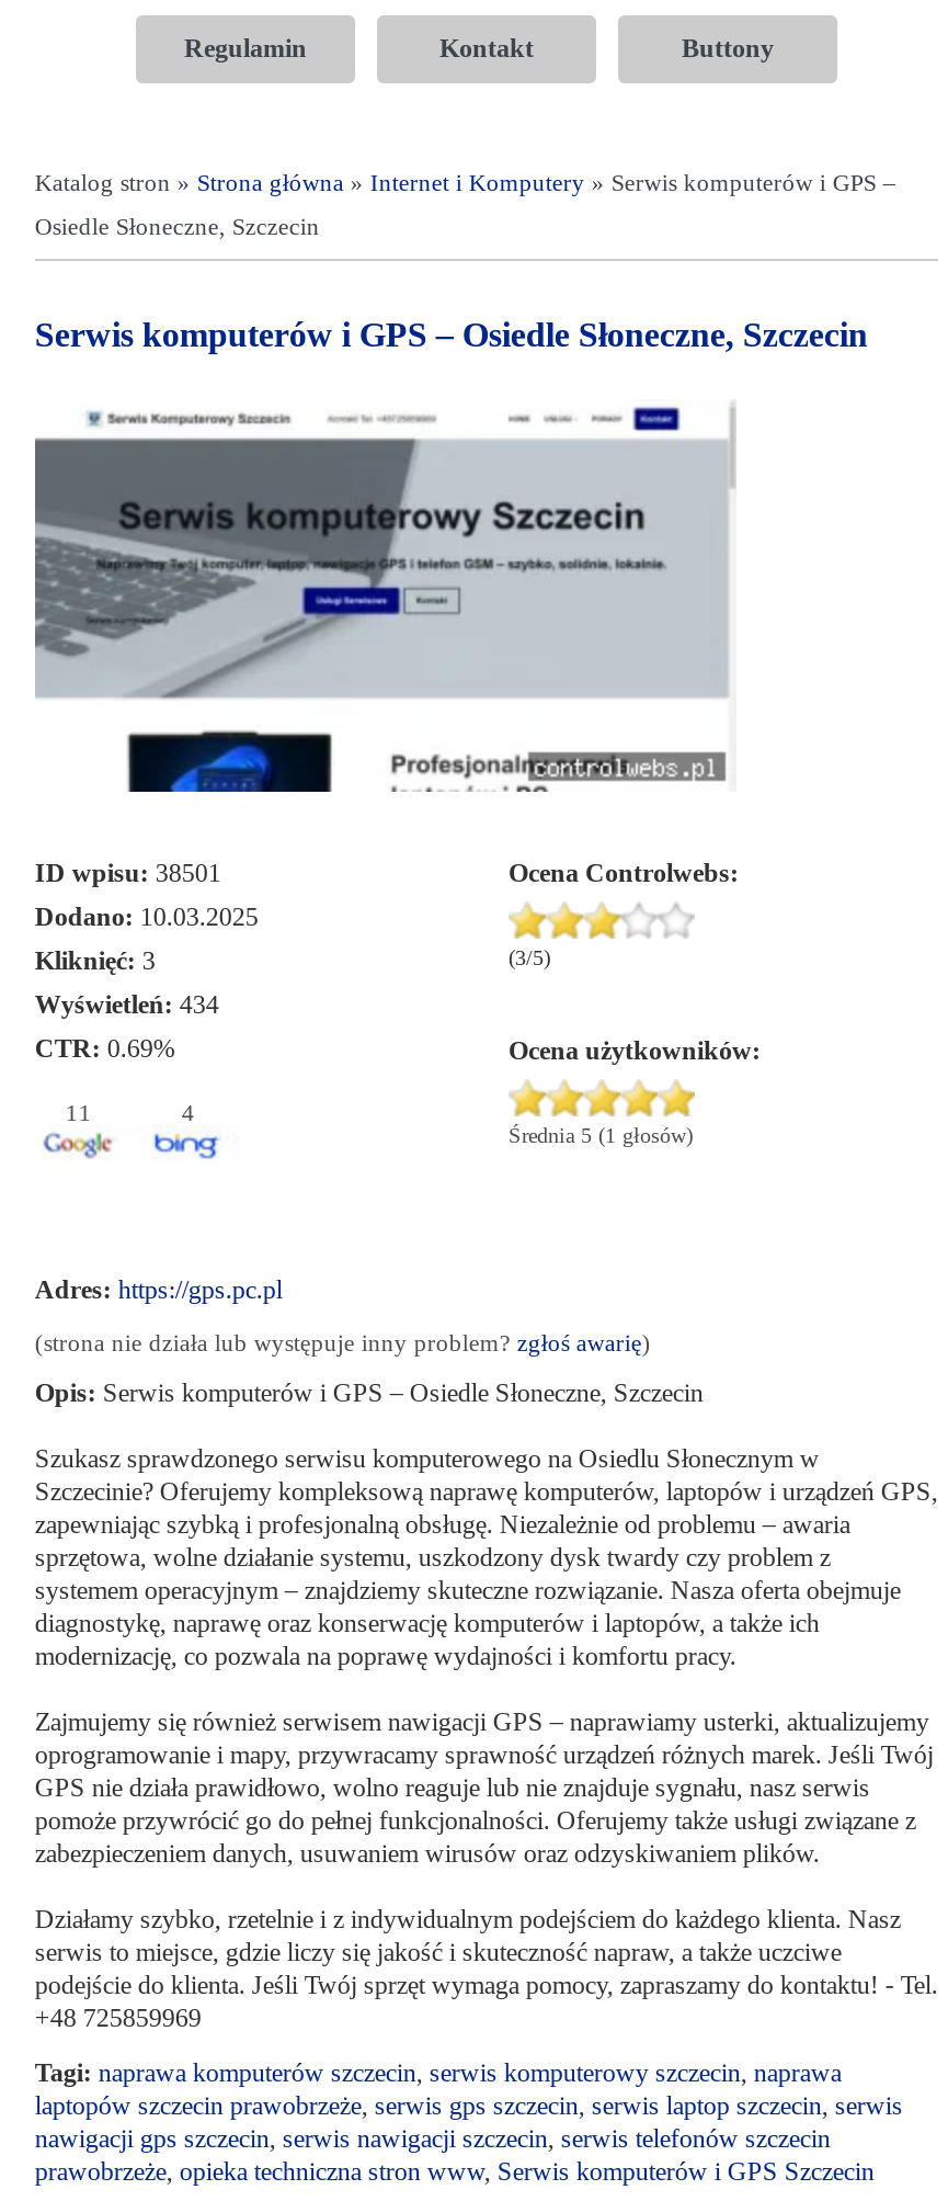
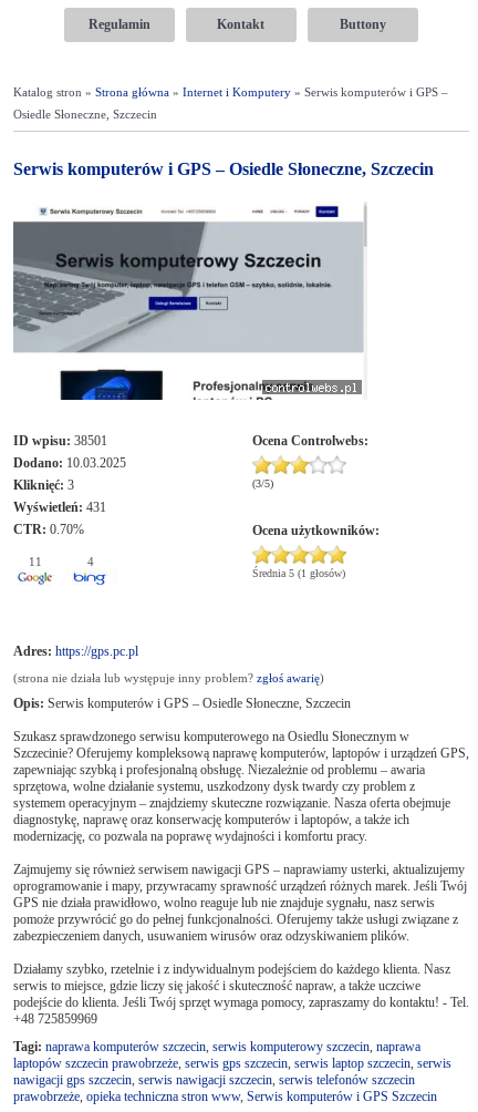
- Wyświetleń: 434
+ Wyświetleń: 431

- CTR: 0.69%
+ CTR: 0.70%
